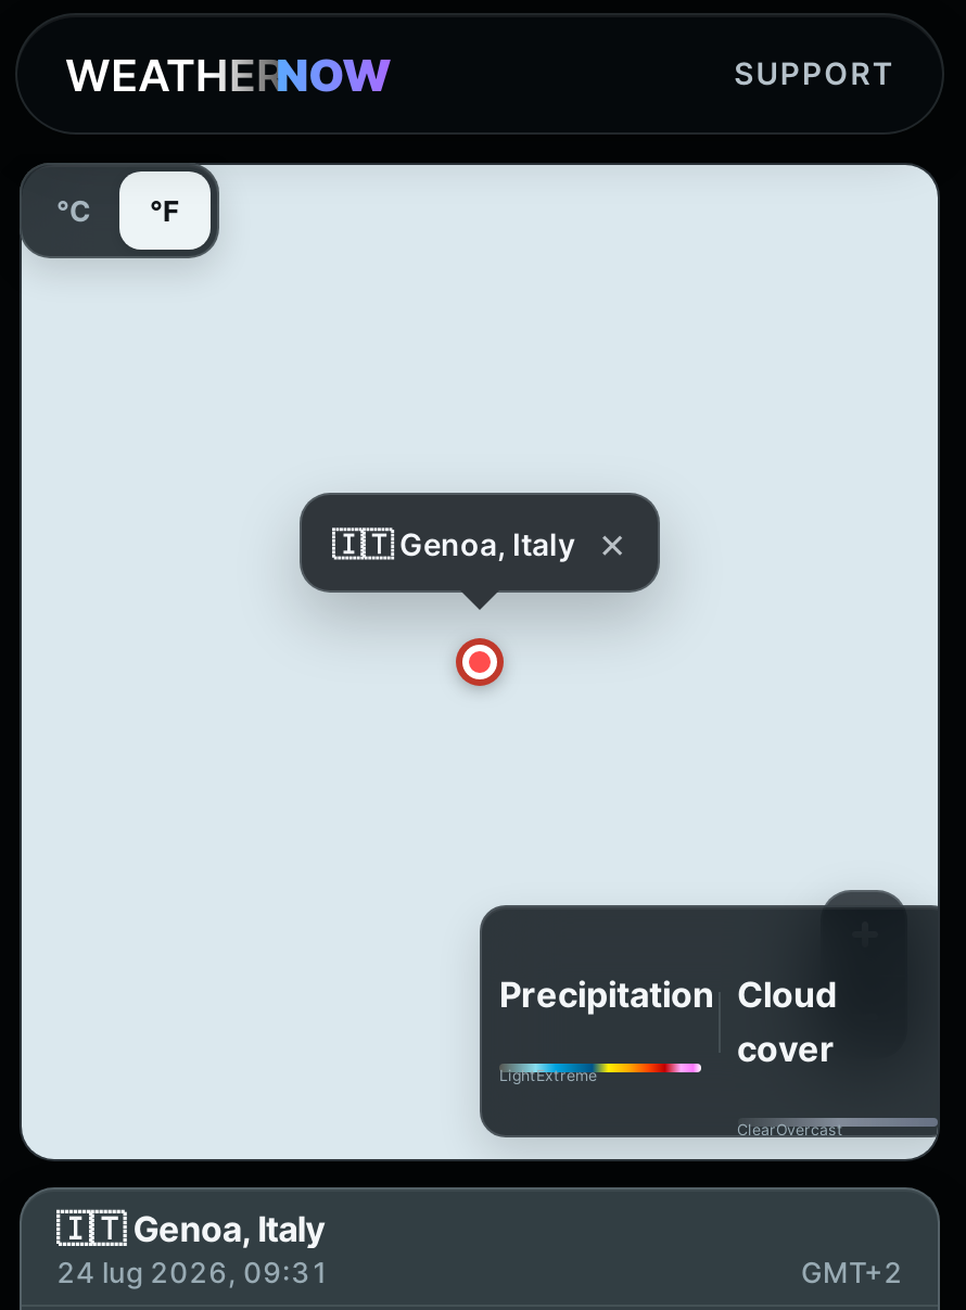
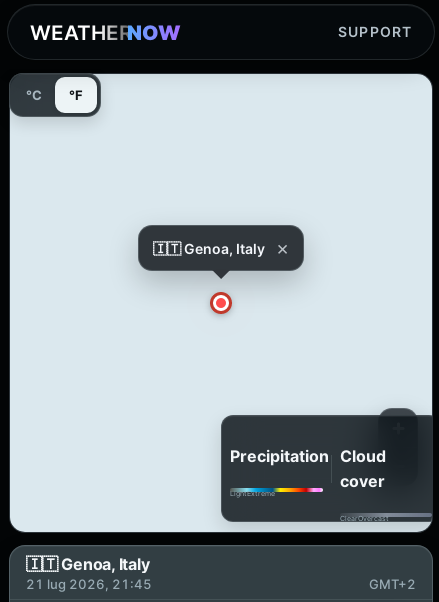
- 24 lug 2026, 09:31
+ 21 lug 2026, 21:45
